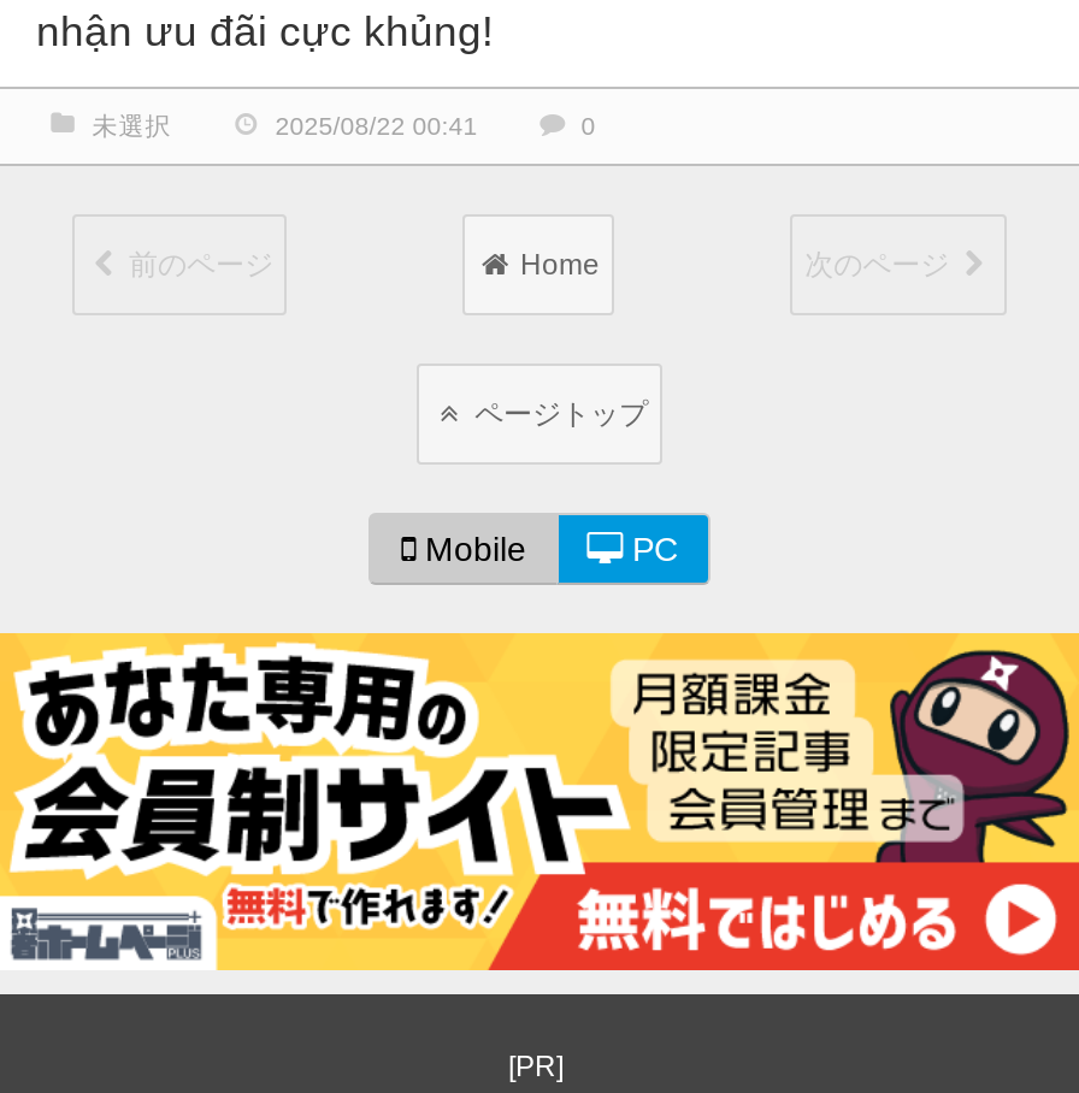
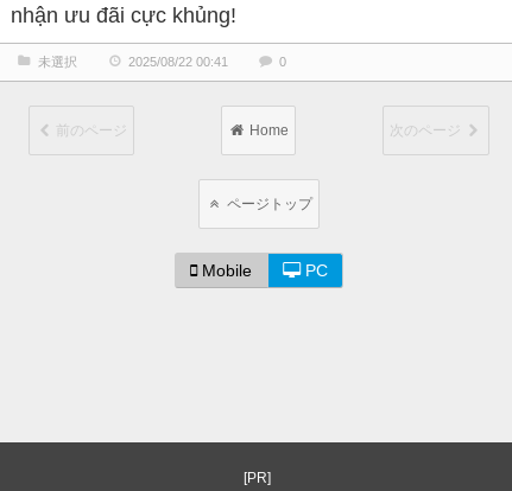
- [image]
